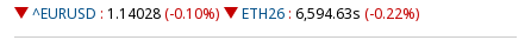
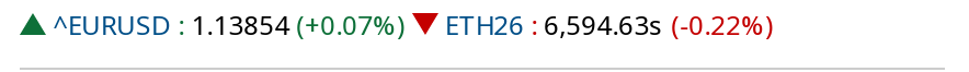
- ^EURUSD : 1.14028 (-0.10%) ETH26 : 6,594.63s (-0.22%)
+ ^EURUSD : 1.13854 (+0.07%) ETH26 : 6,594.63s (-0.22%)
